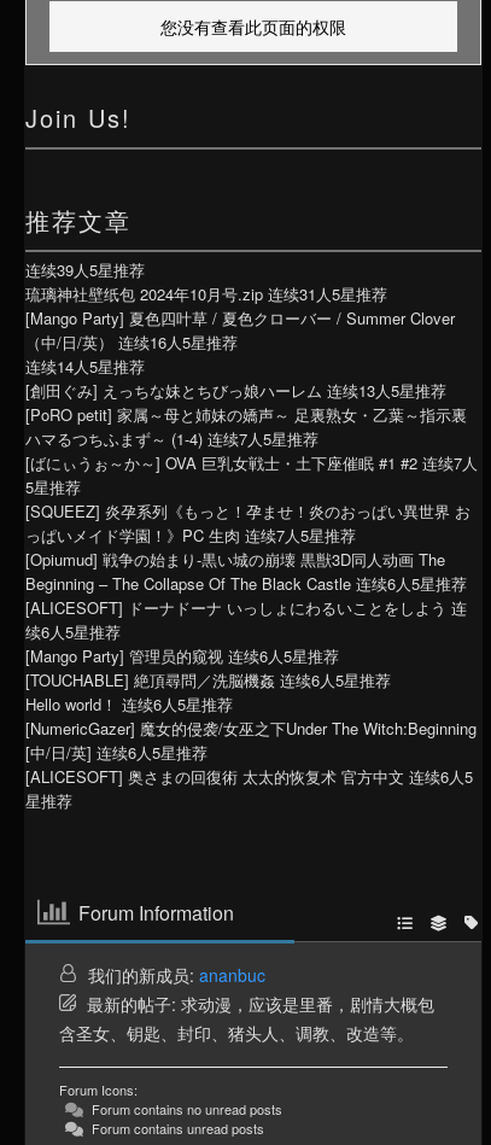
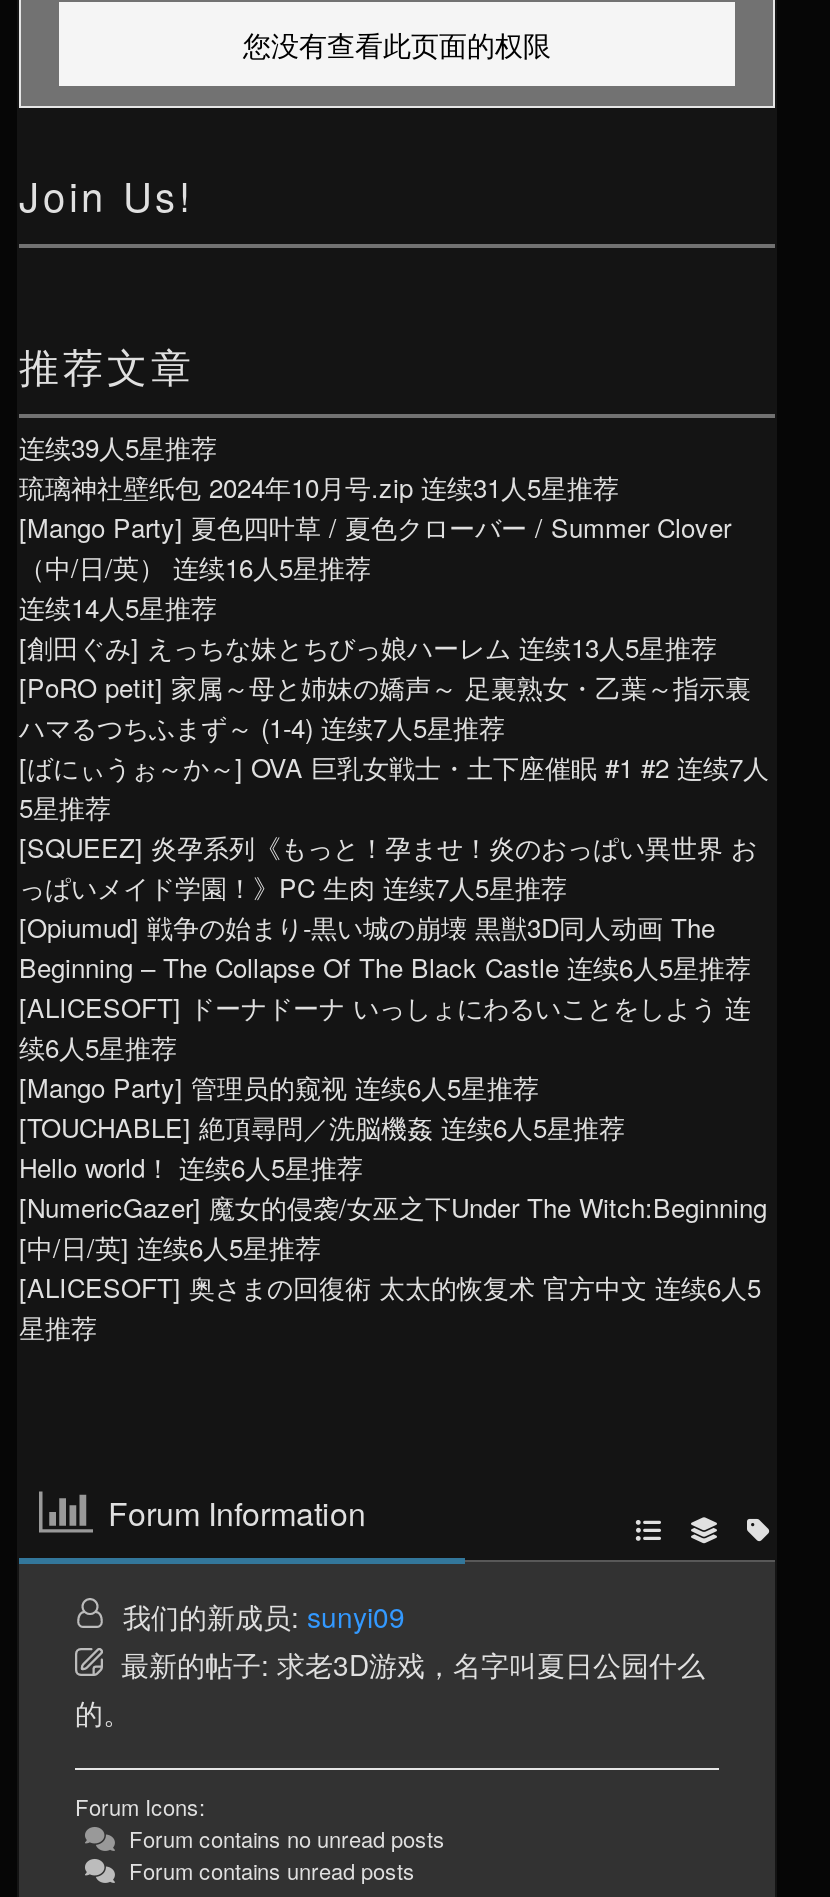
- 我们的新成员: ananbuc
- 最新的帖子:求动漫，应该是里番，剧情大概包
- 含圣女、钥匙、封印、猪头人、调教、改造等。
+ 我们的新成员: sunyi09
+ 最新的帖子:求老3D游戏，名字叫夏日公园什么
+ 的。
